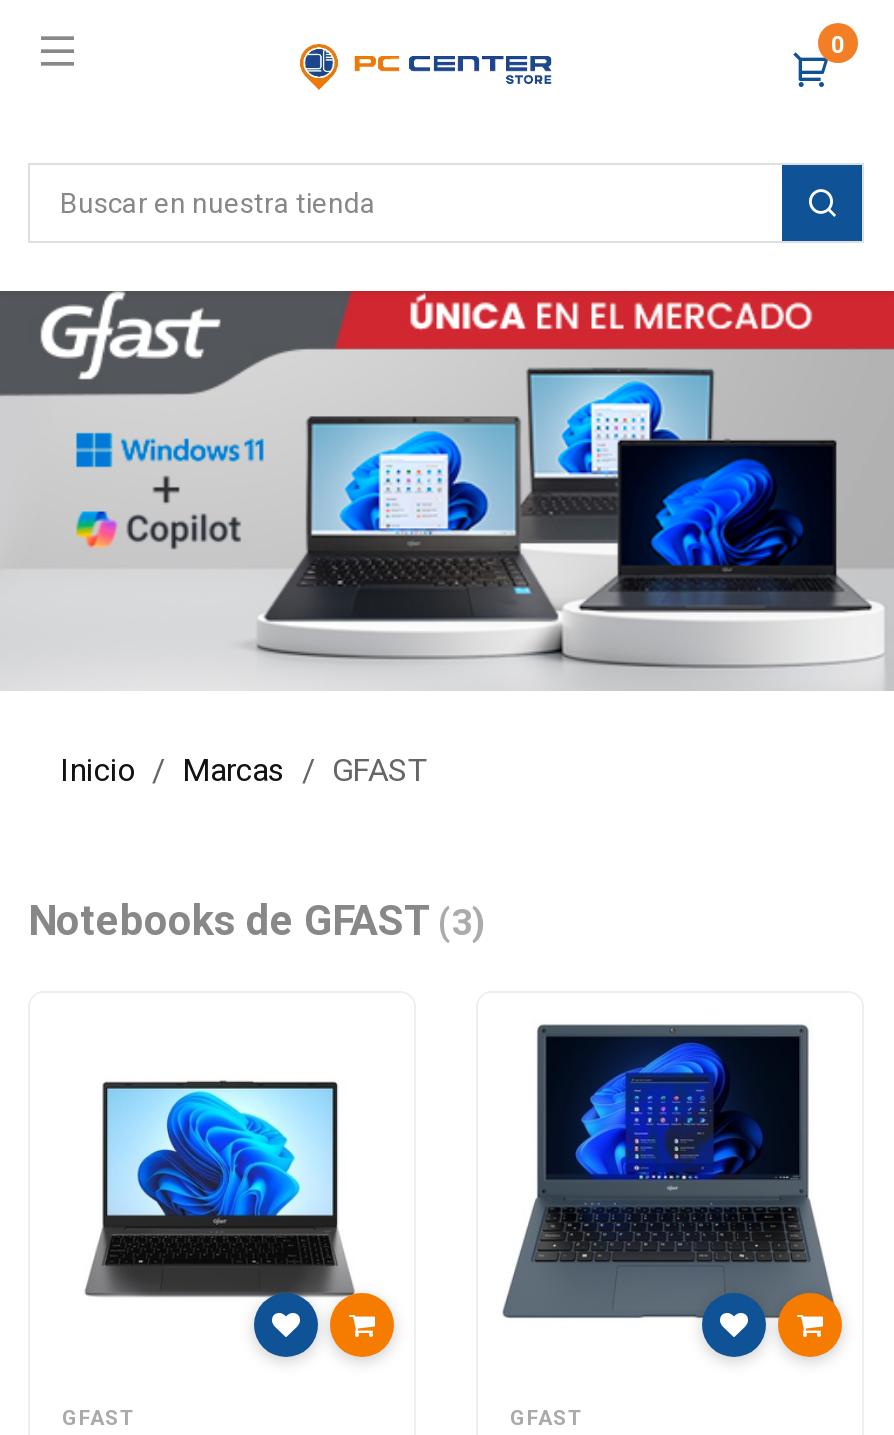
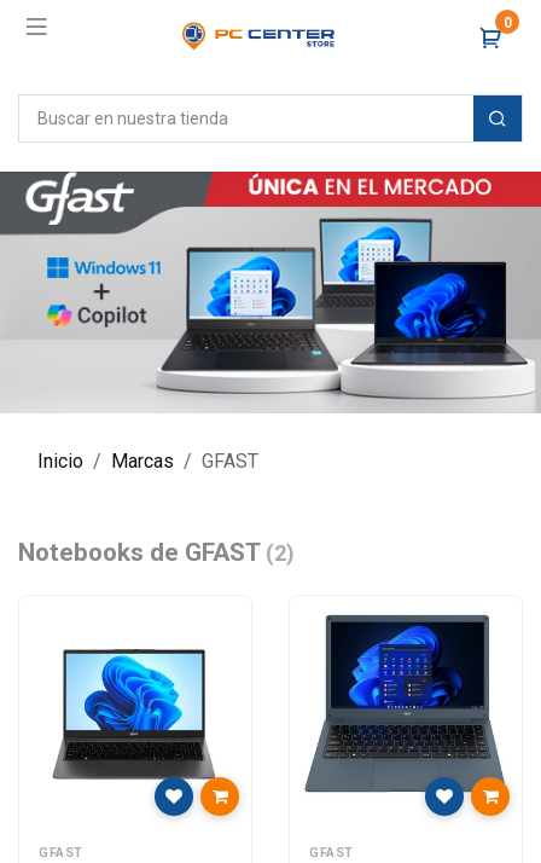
- Notebooks de GFAST (3)
+ Notebooks de GFAST (2)
